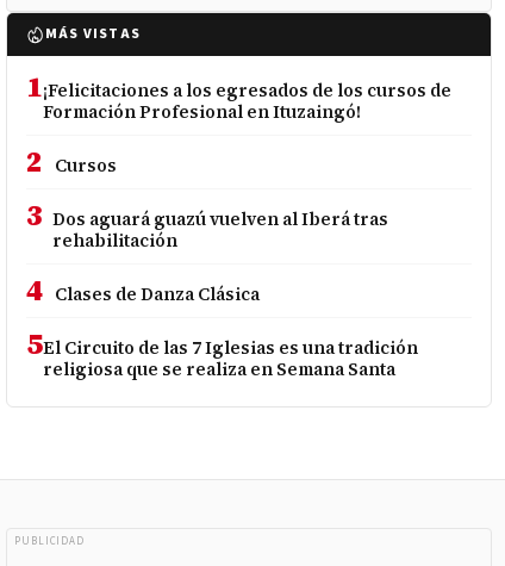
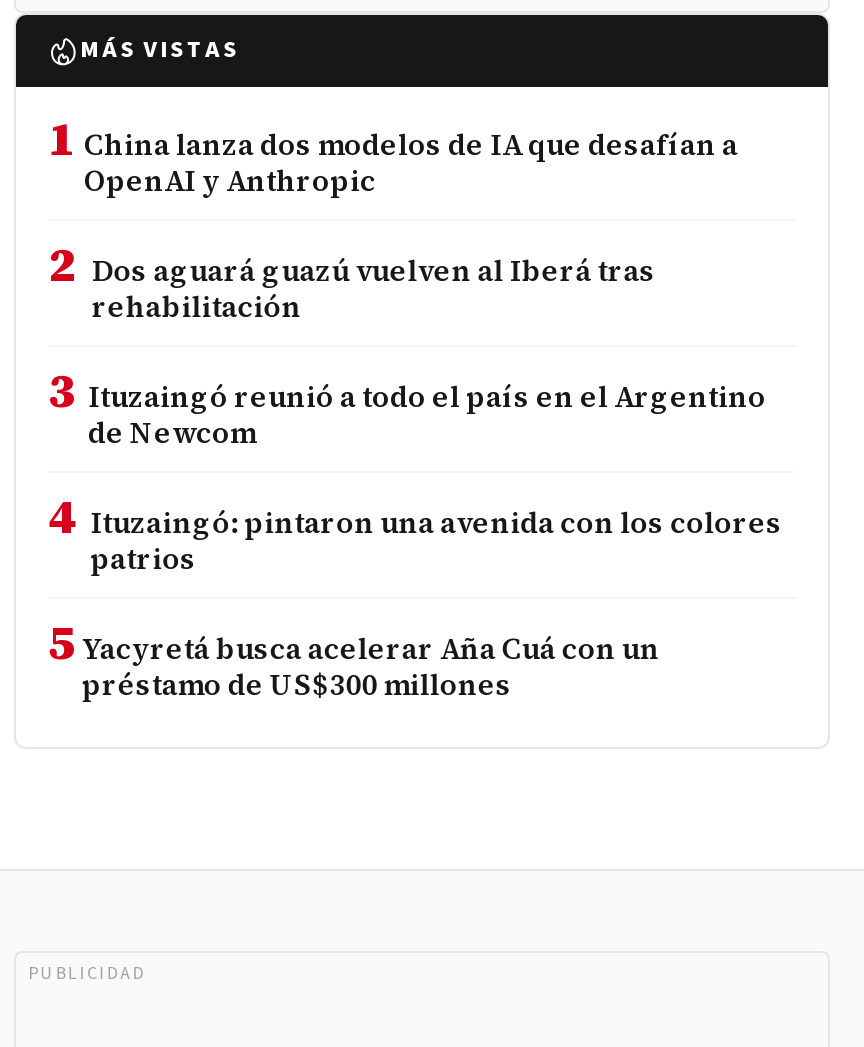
- 1¡Felicitaciones a los egresados de los cursos de
- Formación Profesional en Ituzaingó!
+ 1 China lanza dos modelos de IA que desafían a
+ OpenAI y Anthropic

- 2 Cursos
- 3 Dos aguará guazú vuelven al Iberá tras
+ 2 Dos aguará guazú vuelven al Iberá tras

moved up: rehabilitación

- 4 Clases de Danza Clásica
- 5El Circuito de las 7 Iglesias es una tradición
- religiosa que se realiza en Semana Santa
+ 3 Ituzaingó reunió a todo el país en el Argentino
+ de Newcom
+ 4 Ituzaingó: pintaron una avenida con los colores
+ patrios
+ 5 Yacyretá busca acelerar Aña Cuá con un
+ préstamo de US$300 millones
